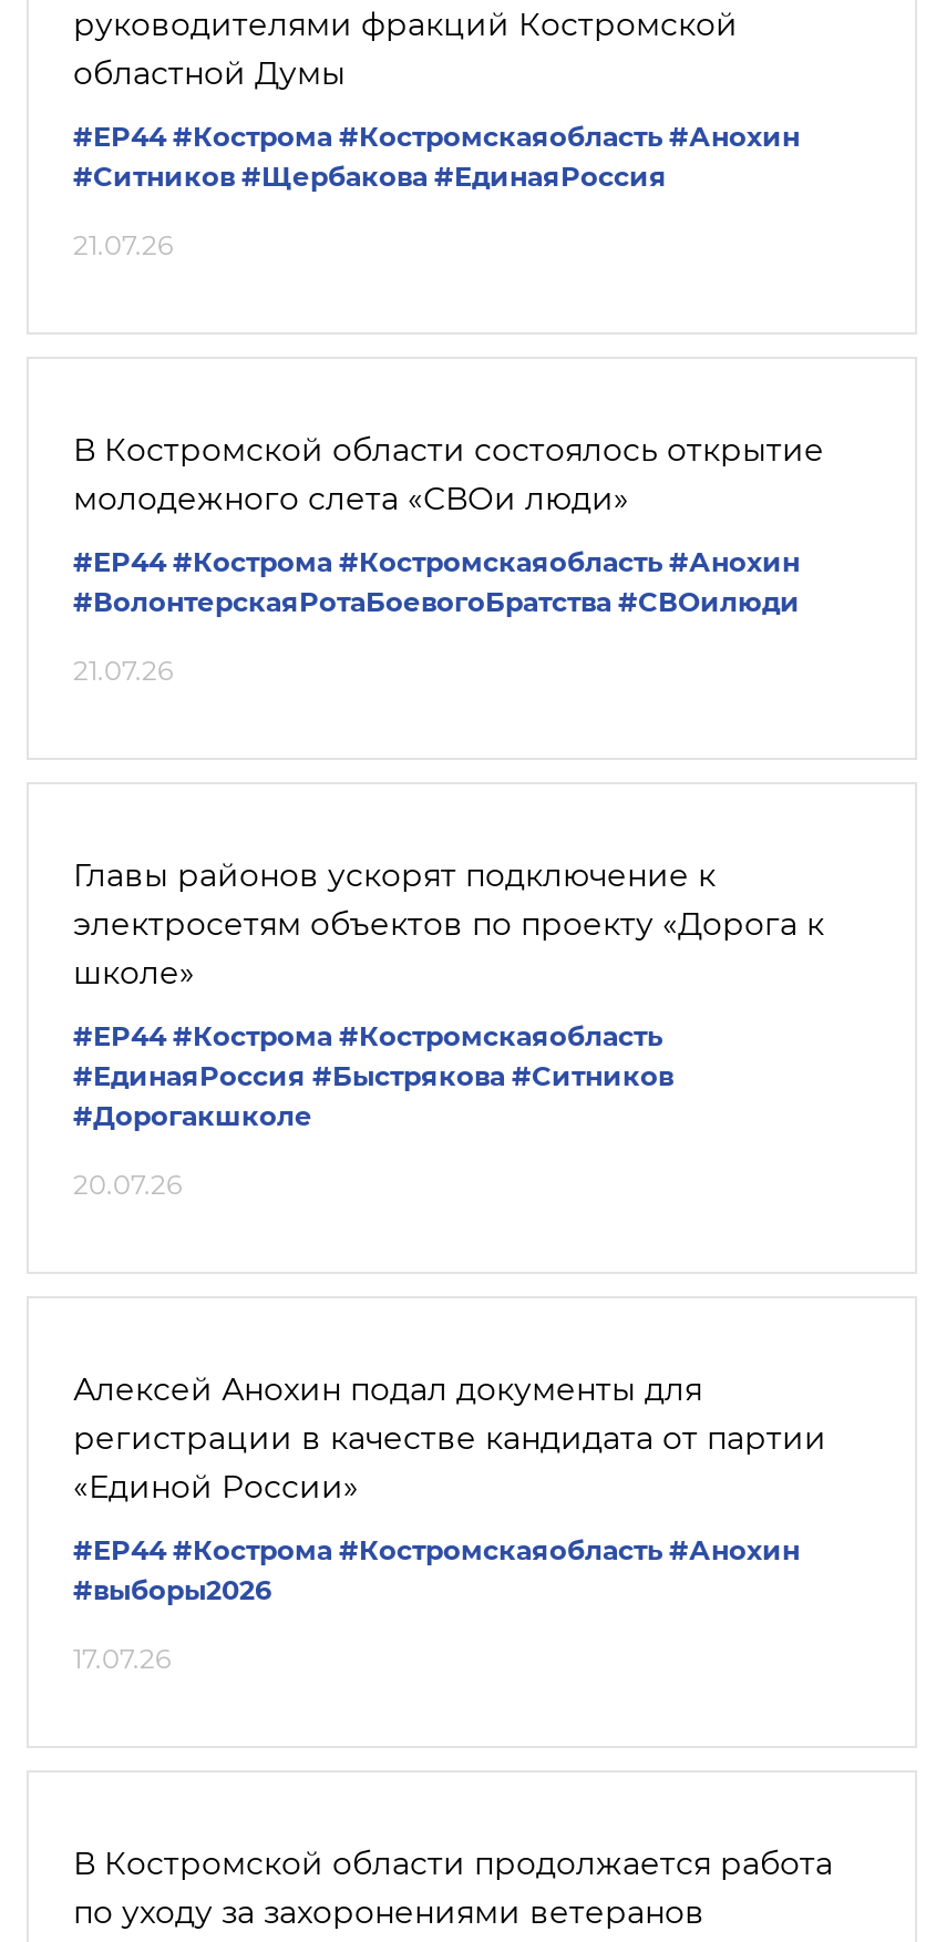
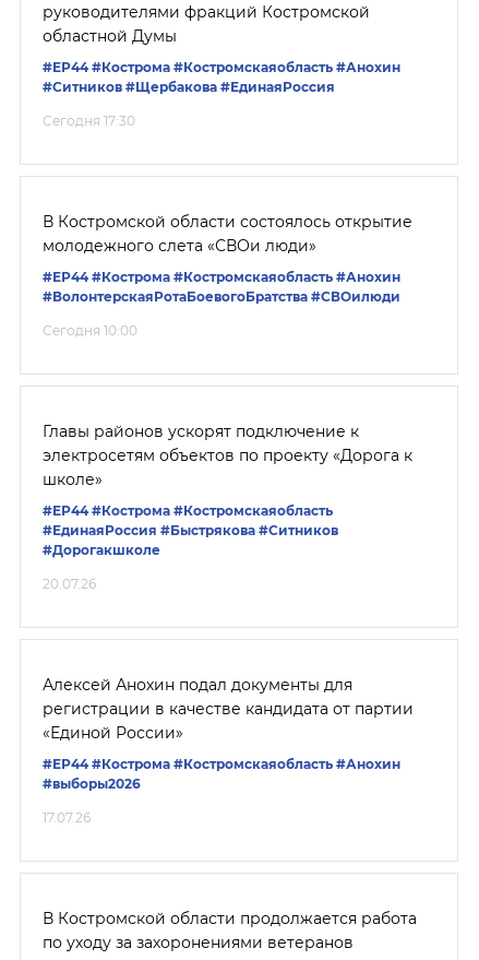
- 21.07.26
+ Сегодня 17:30

- 21.07.26
+ Сегодня 10:00
